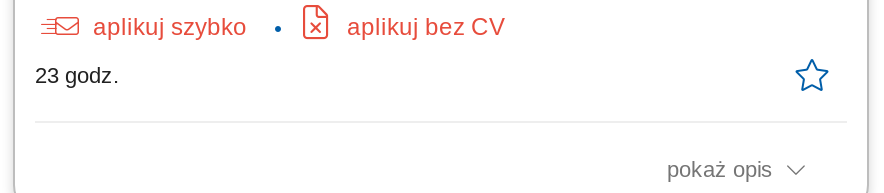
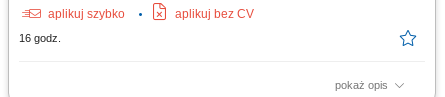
- 23 godz.
+ 16 godz.
